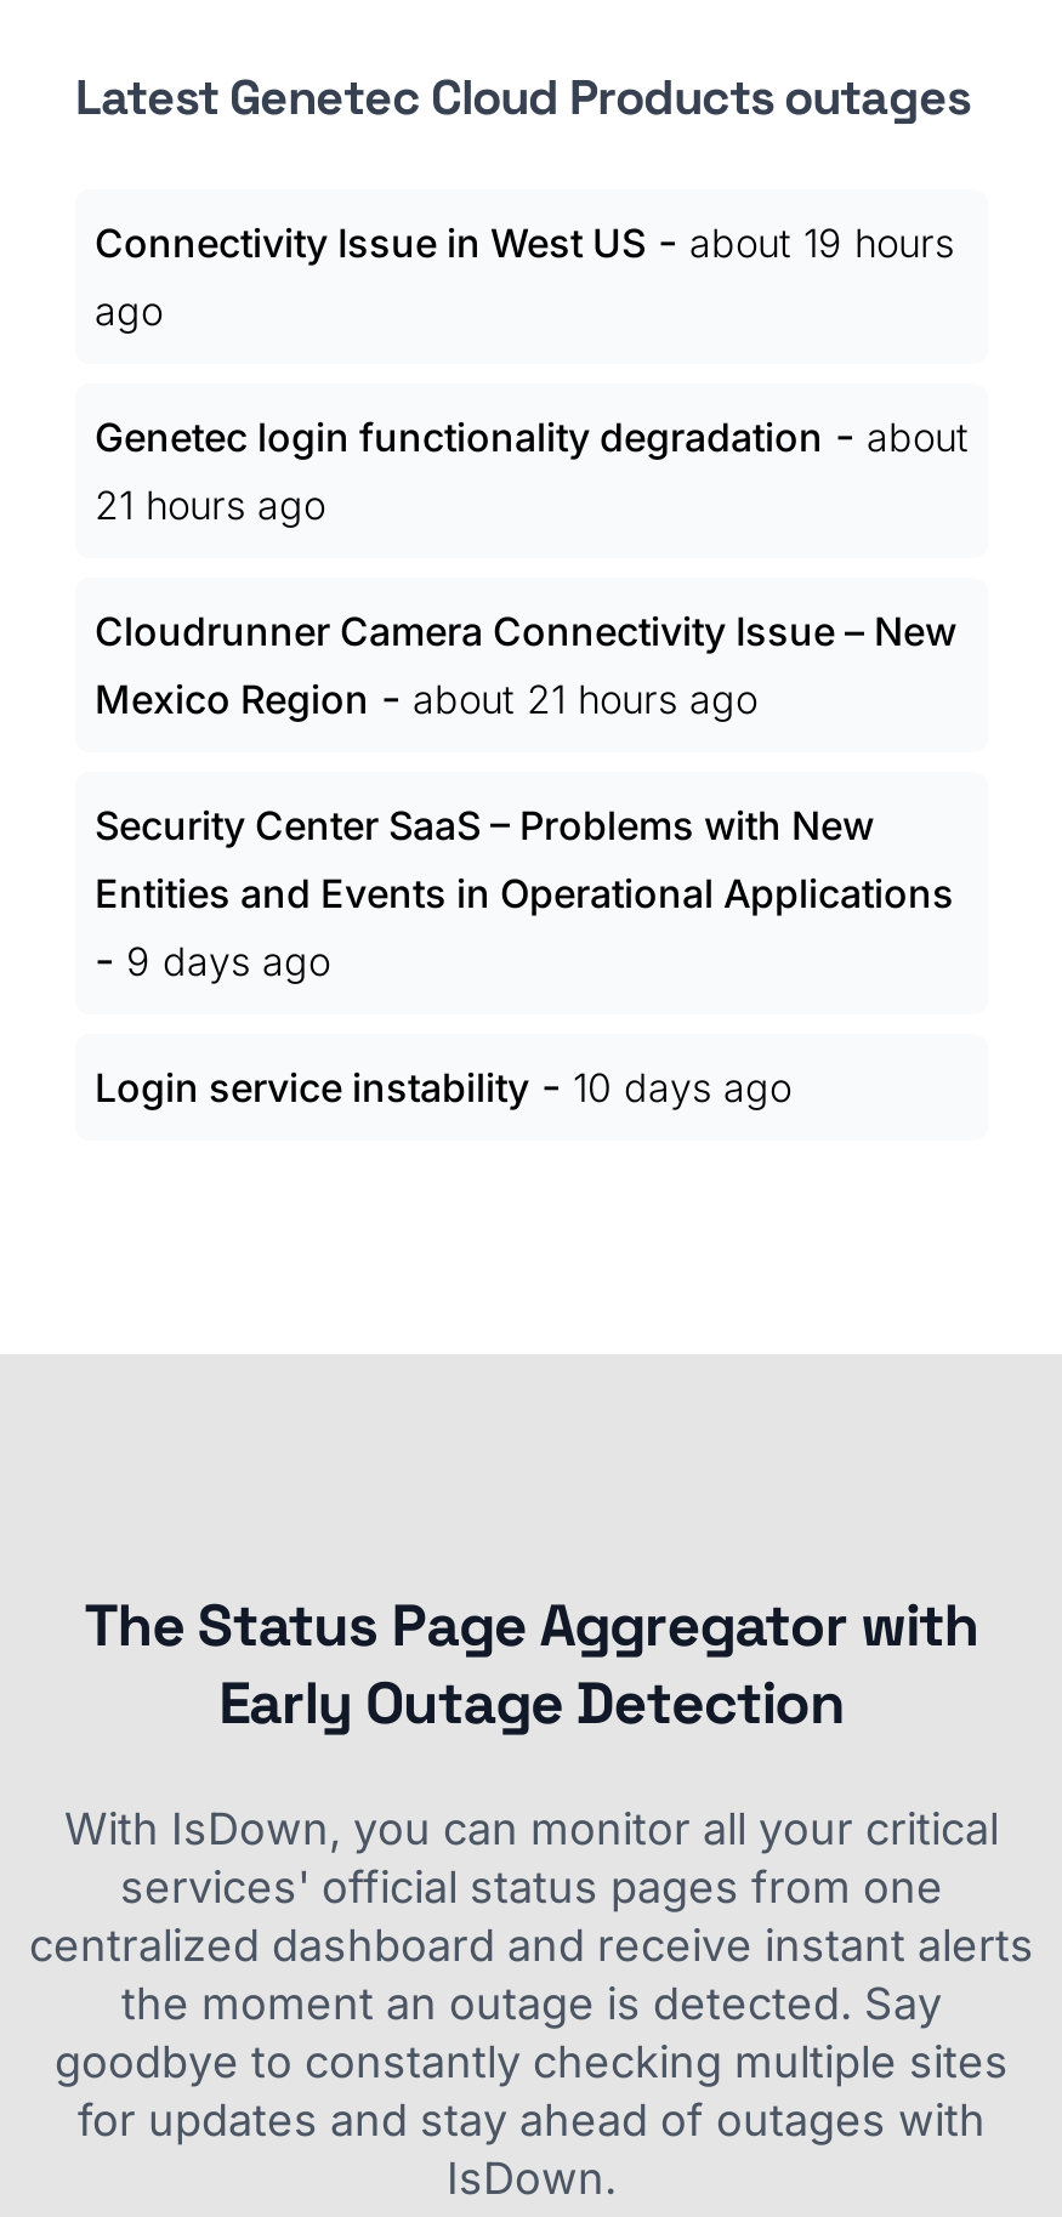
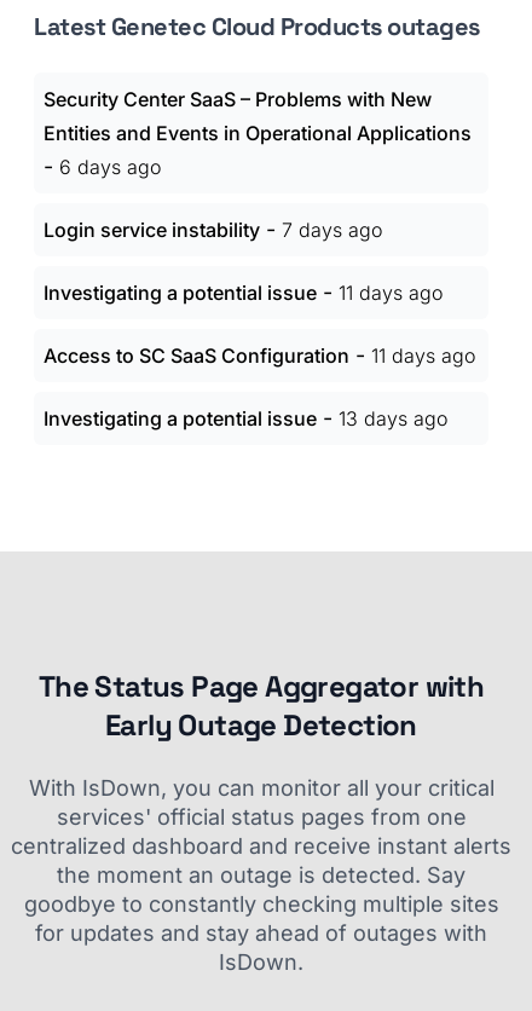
- Connectivity Issue in West US - about 19 hours
- ago
- Genetec login functionality degradation - about
- 21 hours ago
- Cloudrunner Camera Connectivity Issue – New
- Mexico Region - about 21 hours ago

moved up: Security Center SaaS – Problems with New | Entities and Events in Operational Applications

- - 9 days ago
- Login service instability - 10 days ago
+ - 6 days ago
+ Login service instability - 7 days ago
+ Investigating a potential issue - 11 days ago
+ Access to SC SaaS Configuration - 11 days ago
+ Investigating a potential issue - 13 days ago
